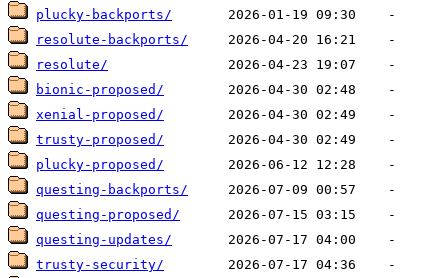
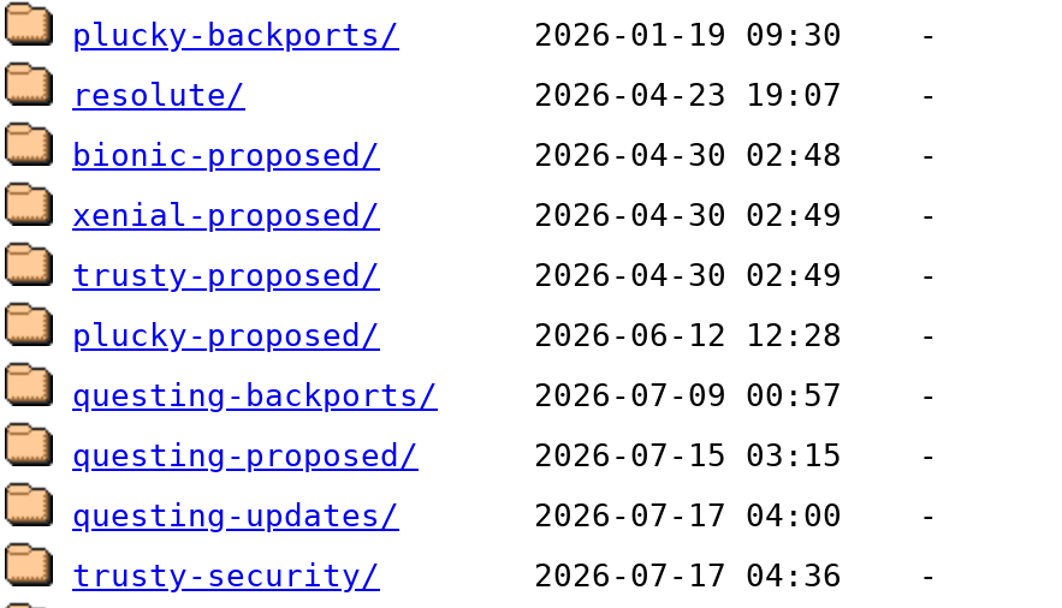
- resolute-backports/
